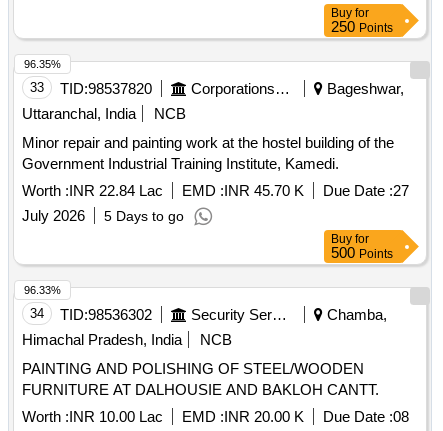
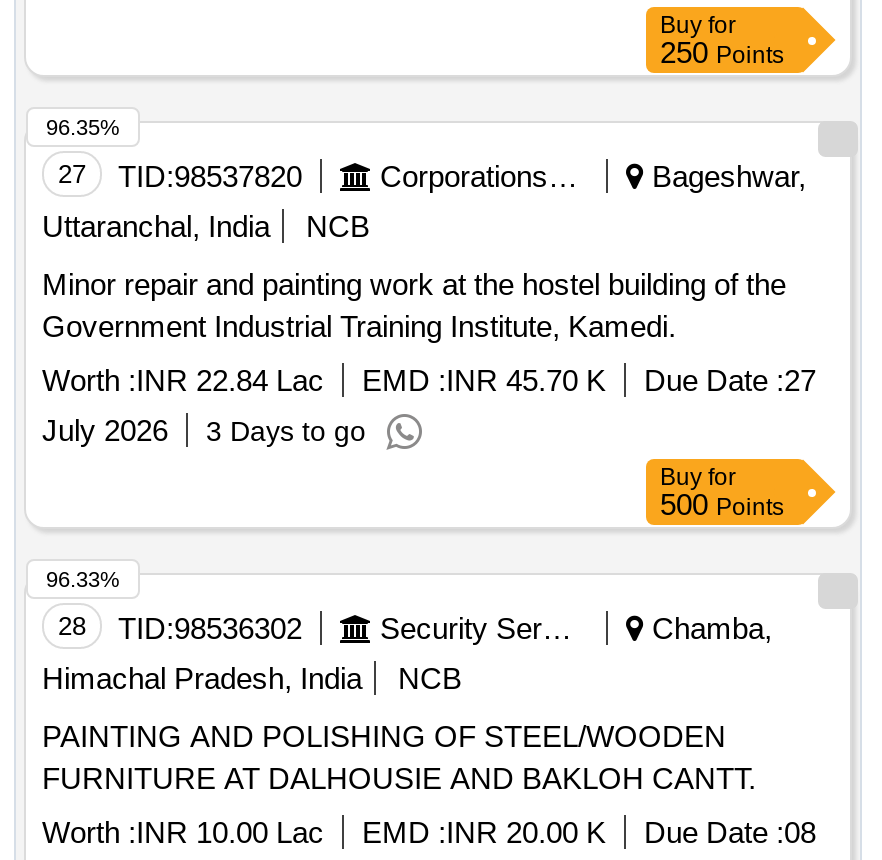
- 33 TID:98537820
+ 27 TID:98537820

- July 2026 5 Days to go
+ July 2026 3 Days to go

- 34 TID:98536302
+ 28 TID:98536302
